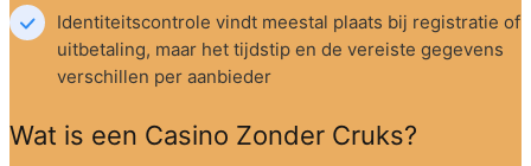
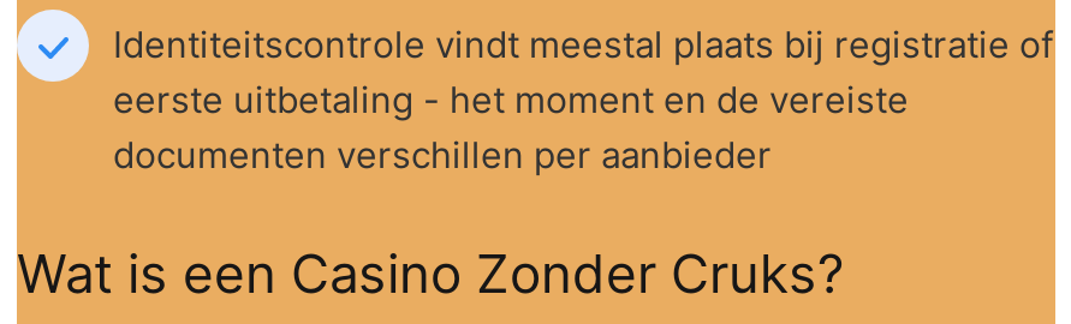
- uitbetaling, maar het tijdstip en de vereiste gegevens
- verschillen per aanbieder
+ eerste uitbetaling - het moment en de vereiste
+ documenten verschillen per aanbieder
